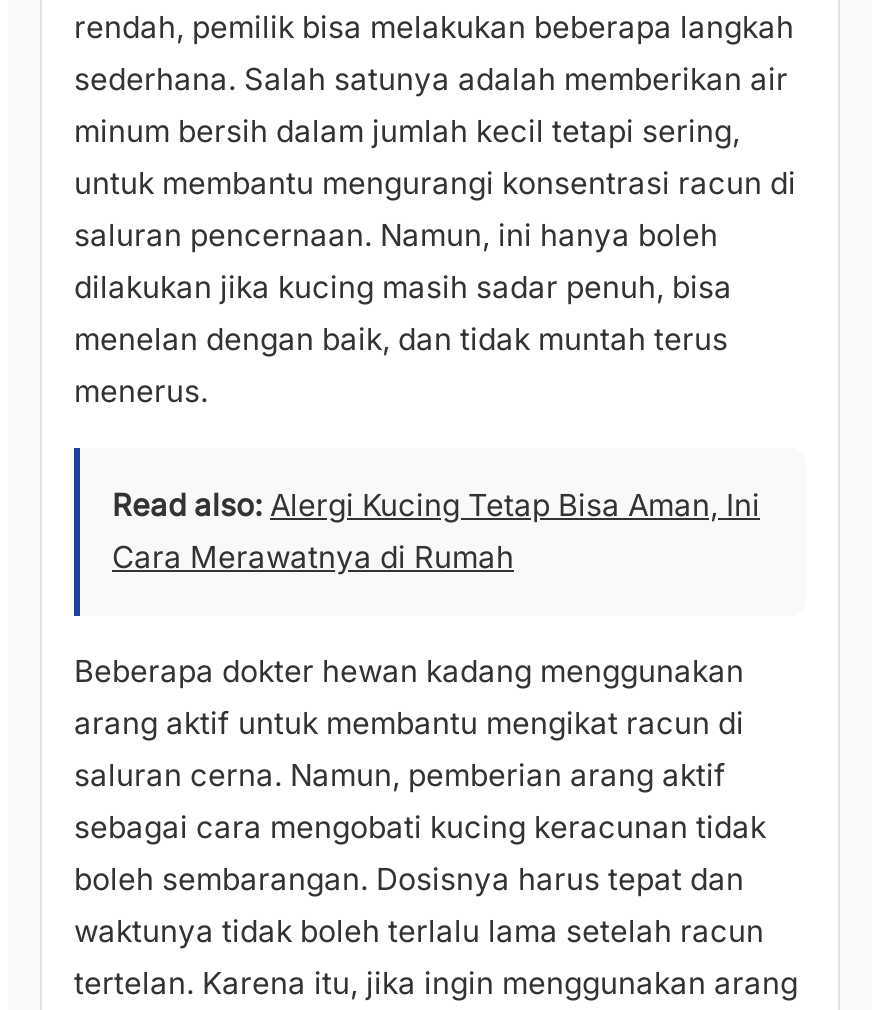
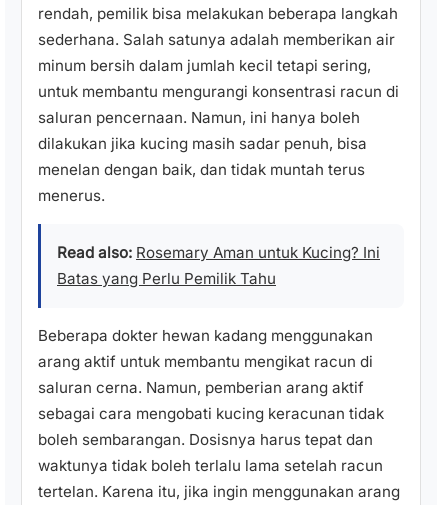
- Read also: Alergi Kucing Tetap Bisa Aman, Ini
- Cara Merawatnya di Rumah
+ Read also: Rosemary Aman untuk Kucing? Ini
+ Batas yang Perlu Pemilik Tahu
